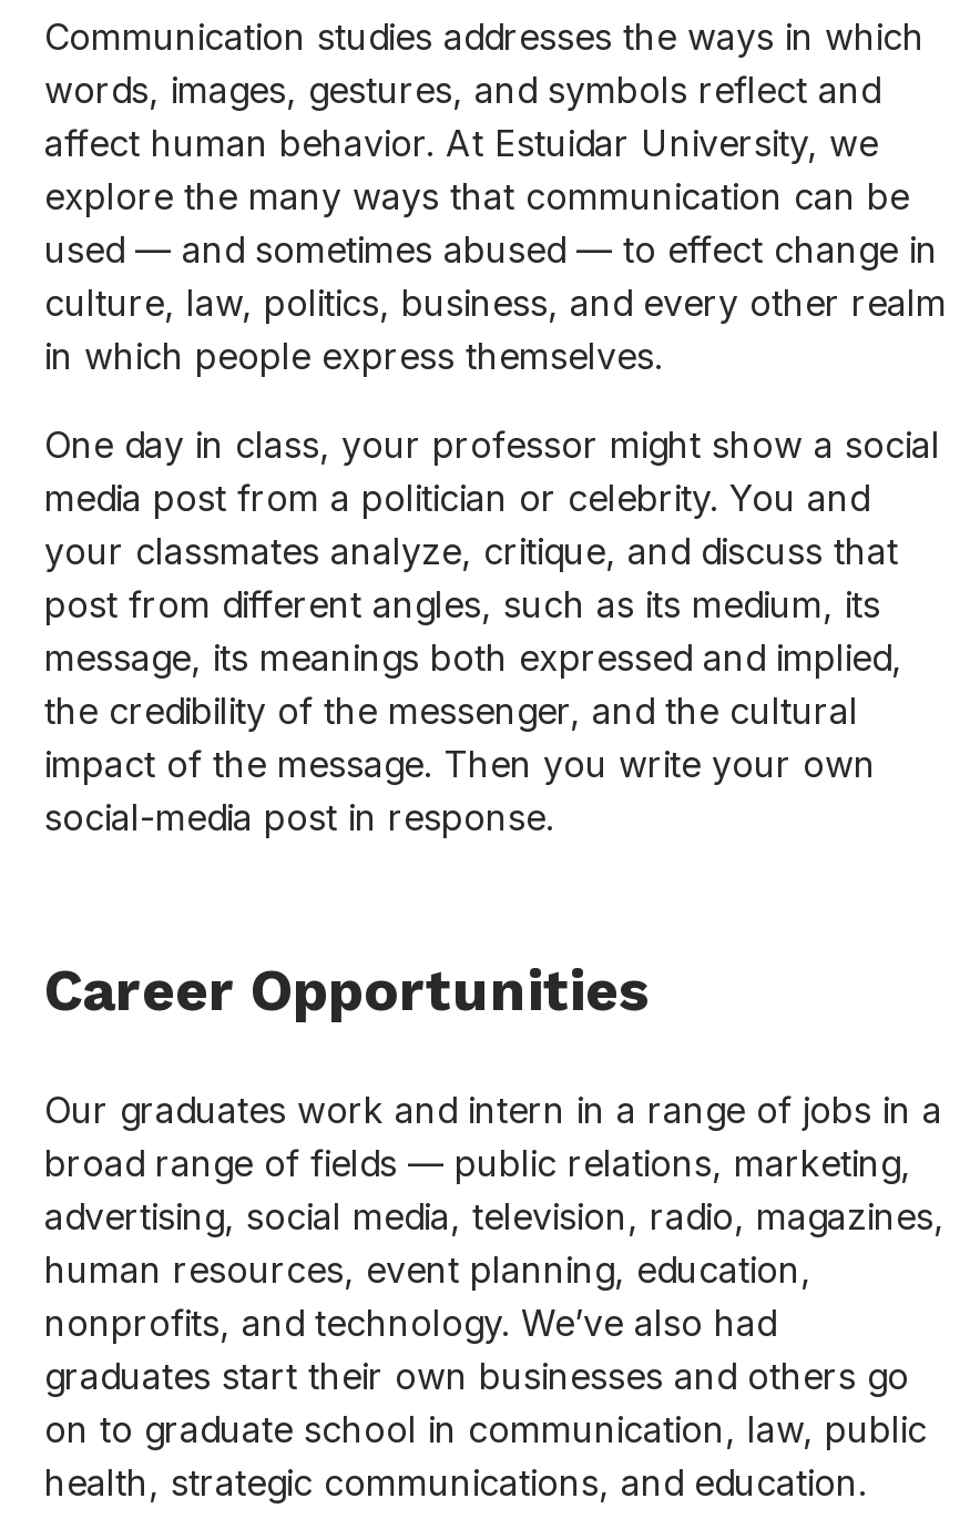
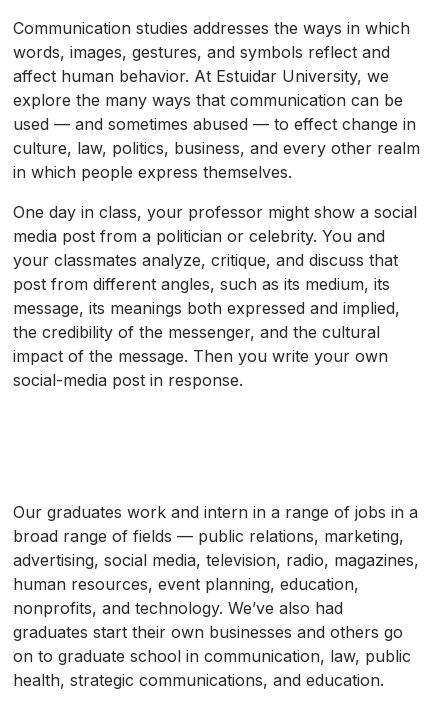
- Career Opportunities
